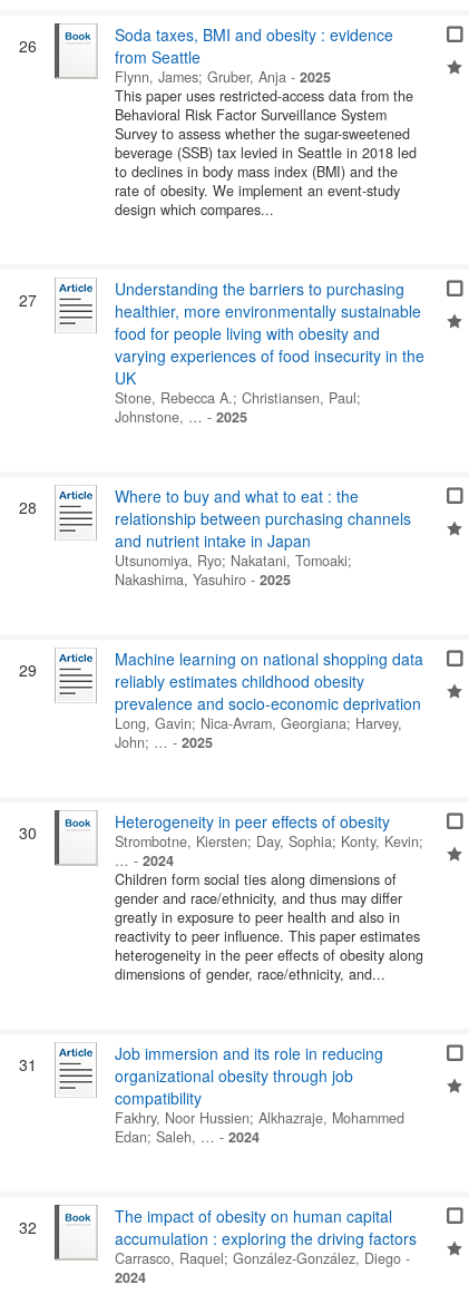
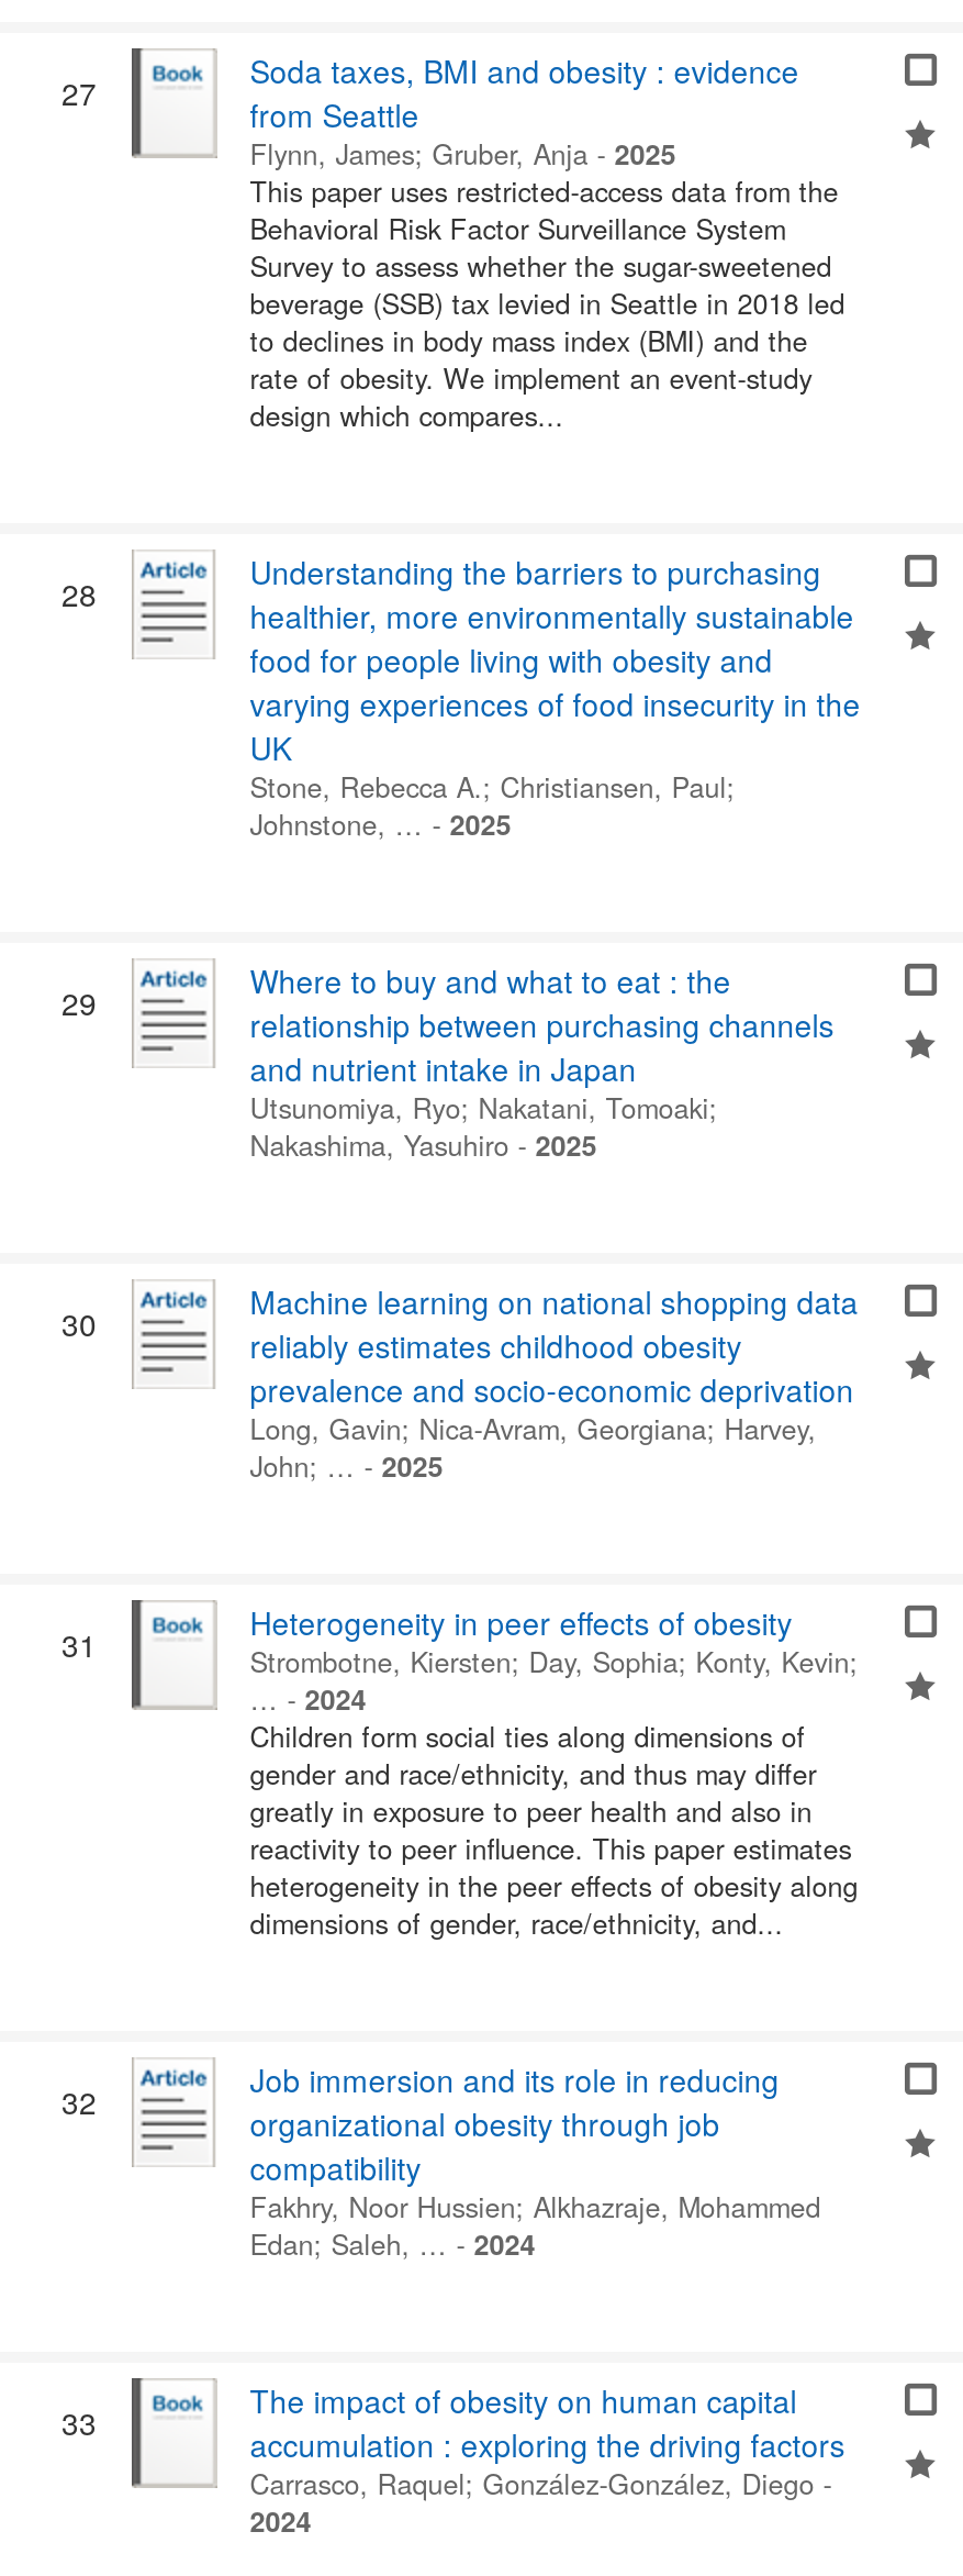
- 26
+ 27

- 27
+ 28

- 28
+ 29

- 29
+ 30

- 30
+ 31

- 31
+ 32

- 32
+ 33
